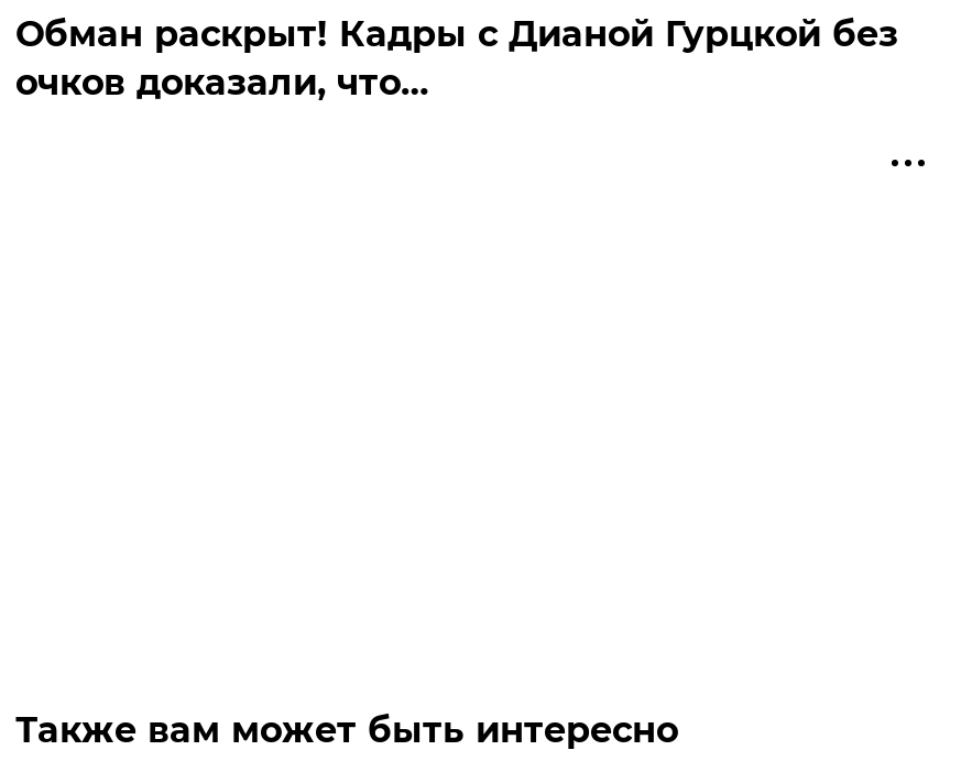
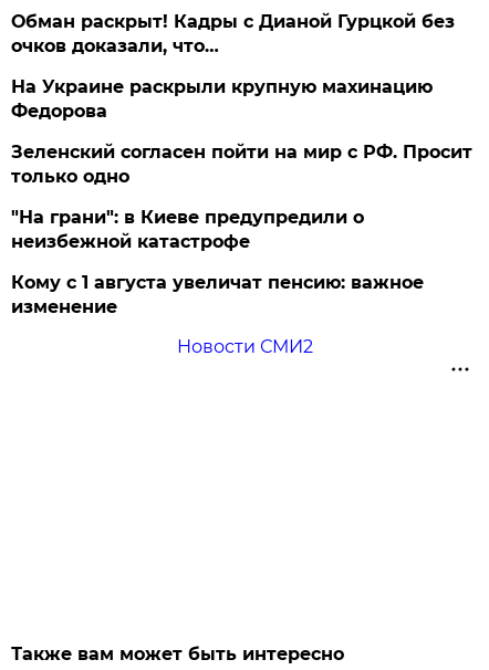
+ На Украине раскрыли крупную махинацию
+ Федорова
+ Зеленский согласен пойти на мир с РФ. Просит
+ только одно
+ "На грани": в Киеве предупредили о
+ неизбежной катастрофе
+ Кому с 1 августа увеличат пенсию: важное
+ изменение
+ Новости СМИ2
